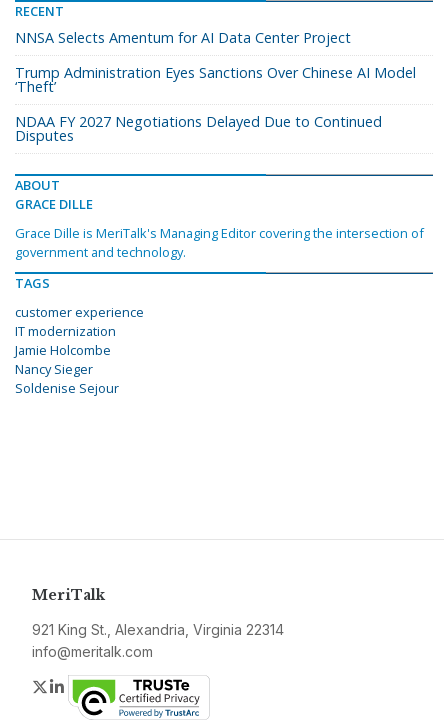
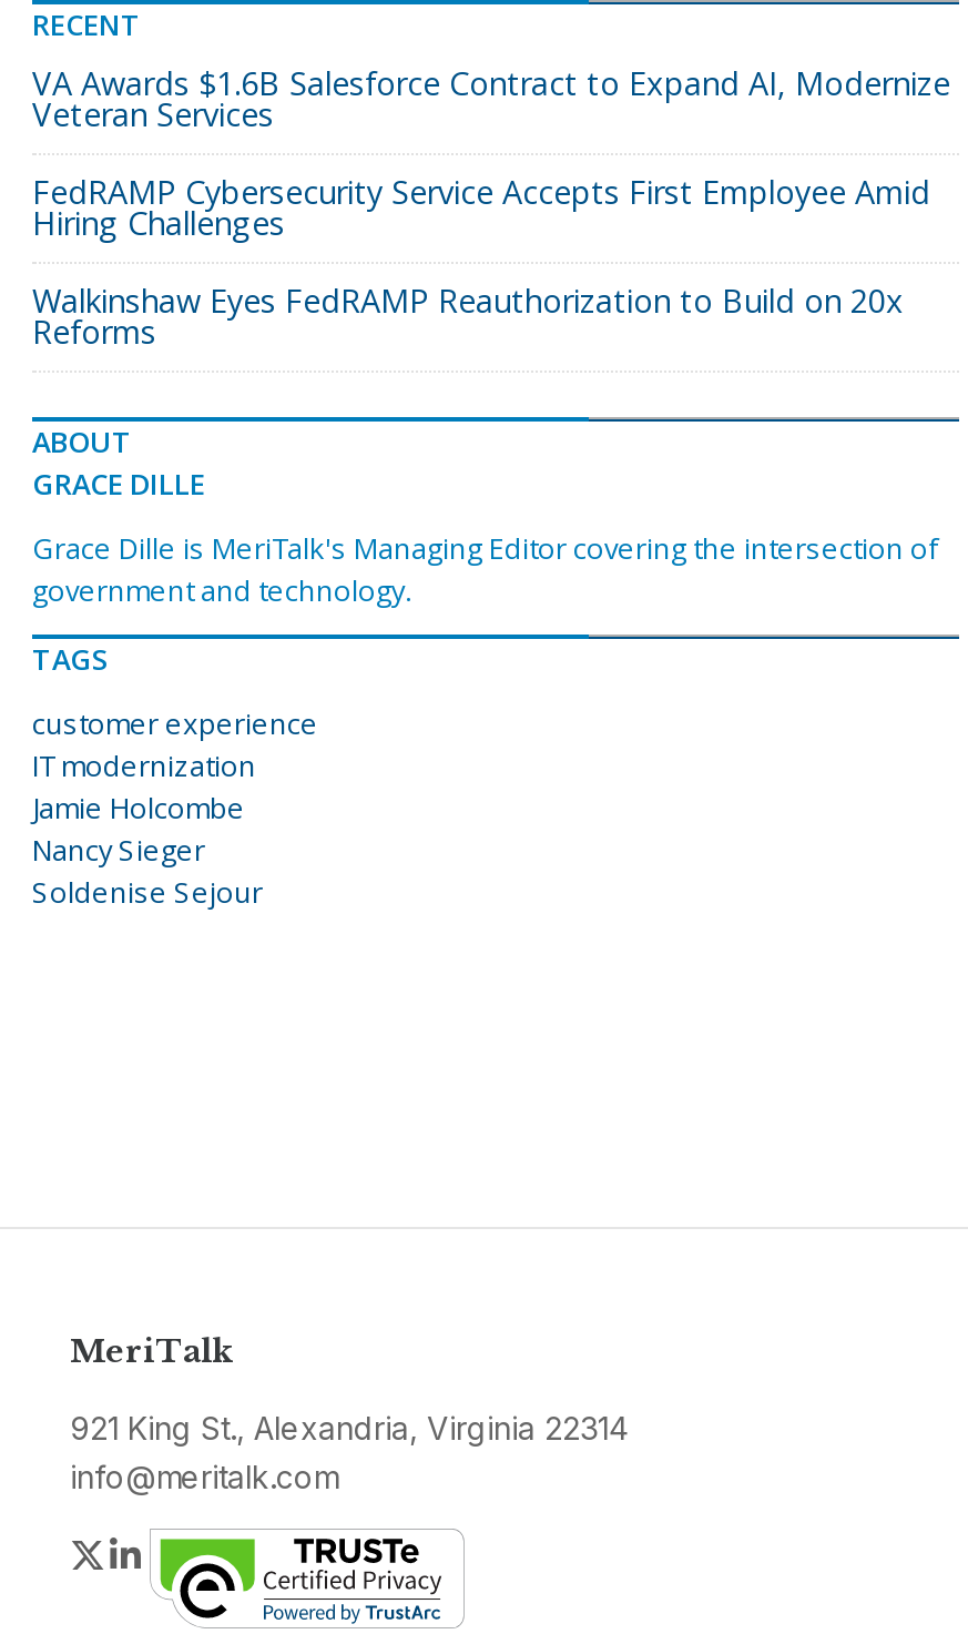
- NNSA Selects Amentum for AI Data Center Project
+ VA Awards $1.6B Salesforce Contract to Expand AI, Modernize
+ Veteran Services

- Trump Administration Eyes Sanctions Over Chinese AI Model
- ‘Theft’
+ FedRAMP Cybersecurity Service Accepts First Employee Amid
+ Hiring Challenges

- NDAA FY 2027 Negotiations Delayed Due to Continued
- Disputes
+ Walkinshaw Eyes FedRAMP Reauthorization to Build on 20x
+ Reforms
